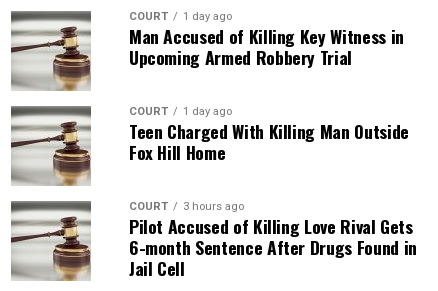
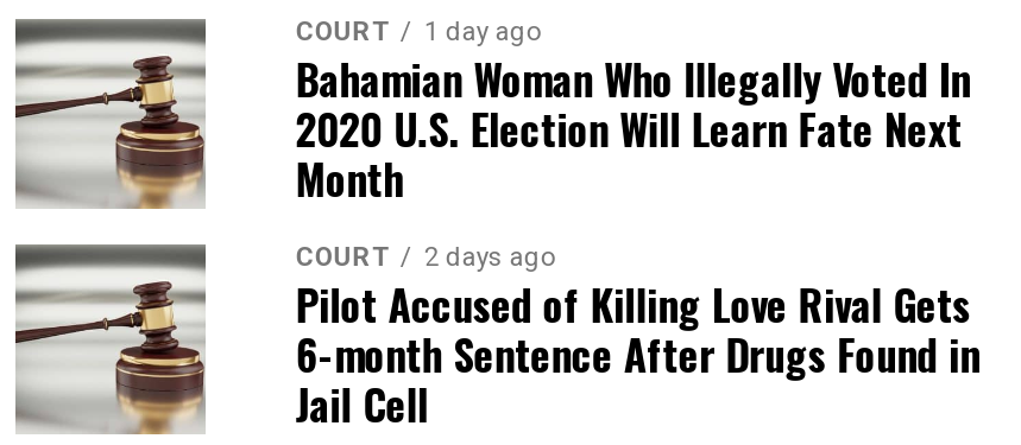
- Man Accused of Killing Key Witness in
- Upcoming Armed Robbery Trial
+ Bahamian Woman Who Illegally Voted In
+ 2020 U.S. Election Will Learn Fate Next
+ Month

- 1 day ago
- Teen Charged With Killing Man Outside
- Fox Hill Home
- COURT
- 3 hours ago
+ 2 days ago
